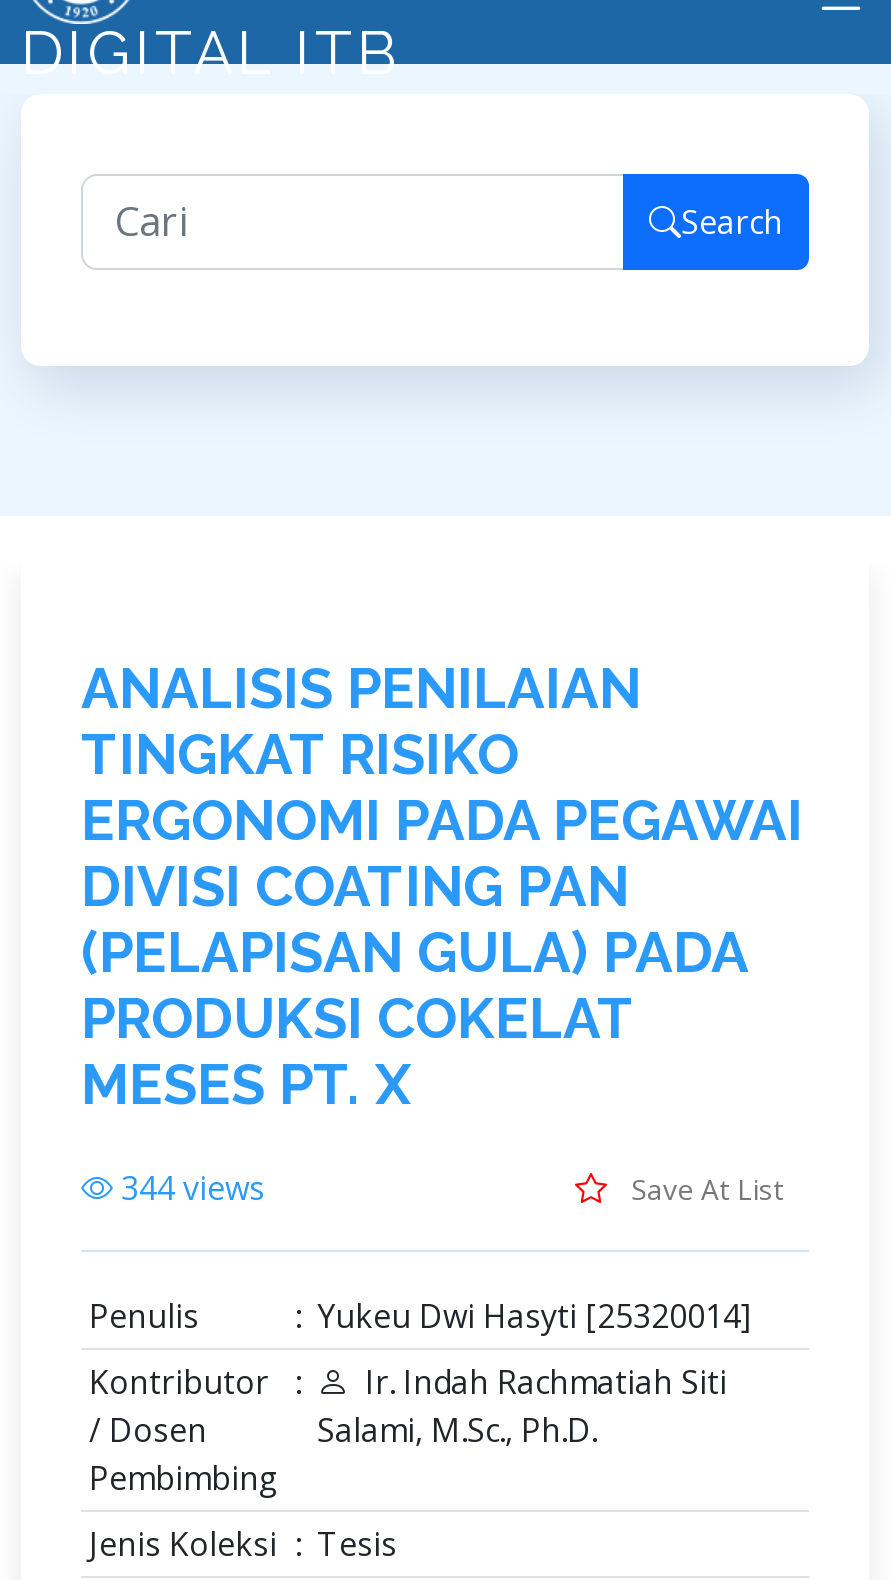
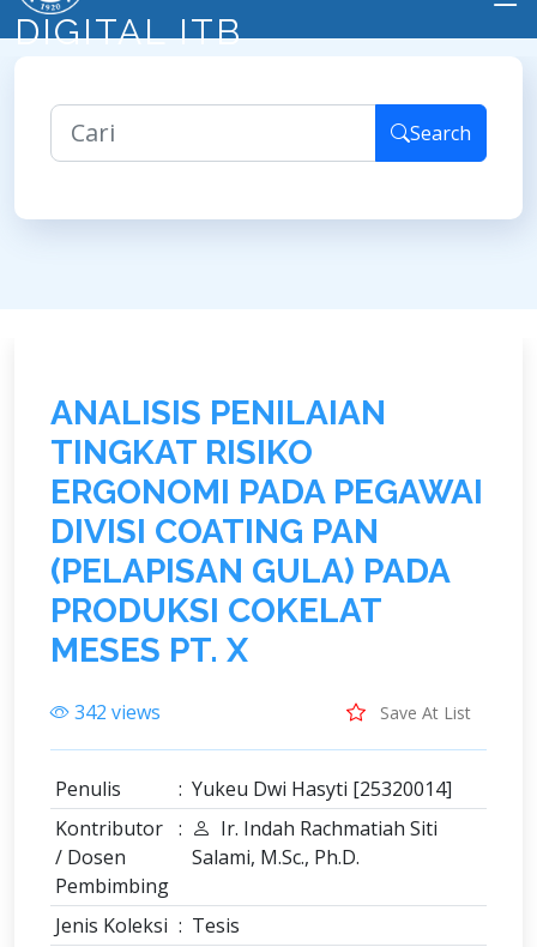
- 344 views
+ 342 views
